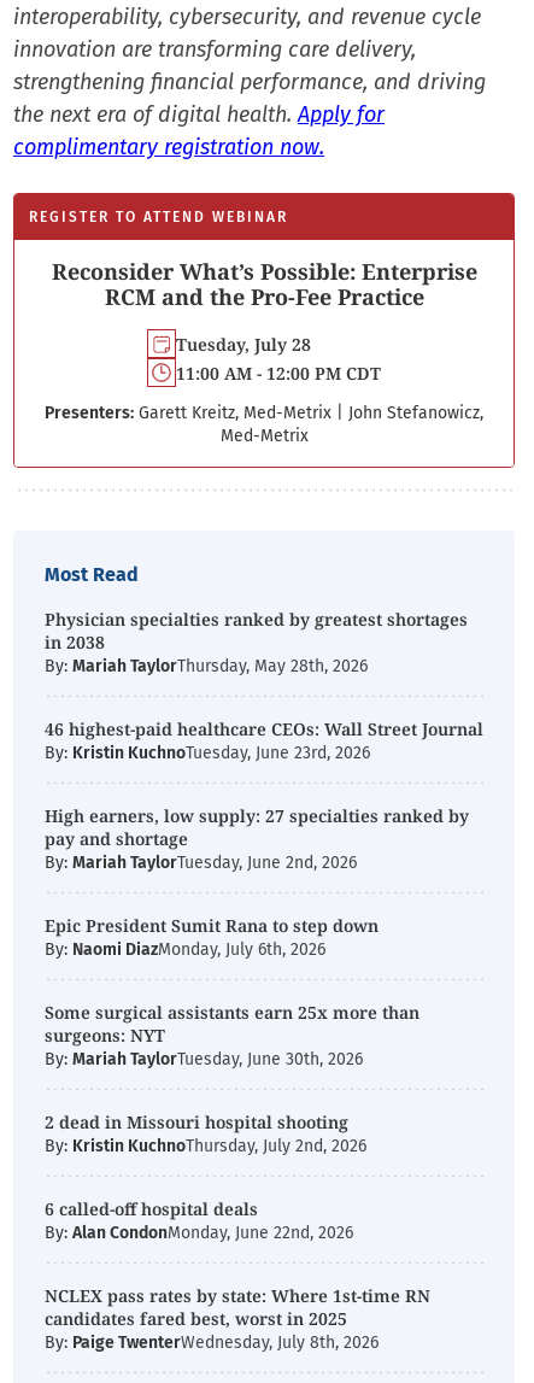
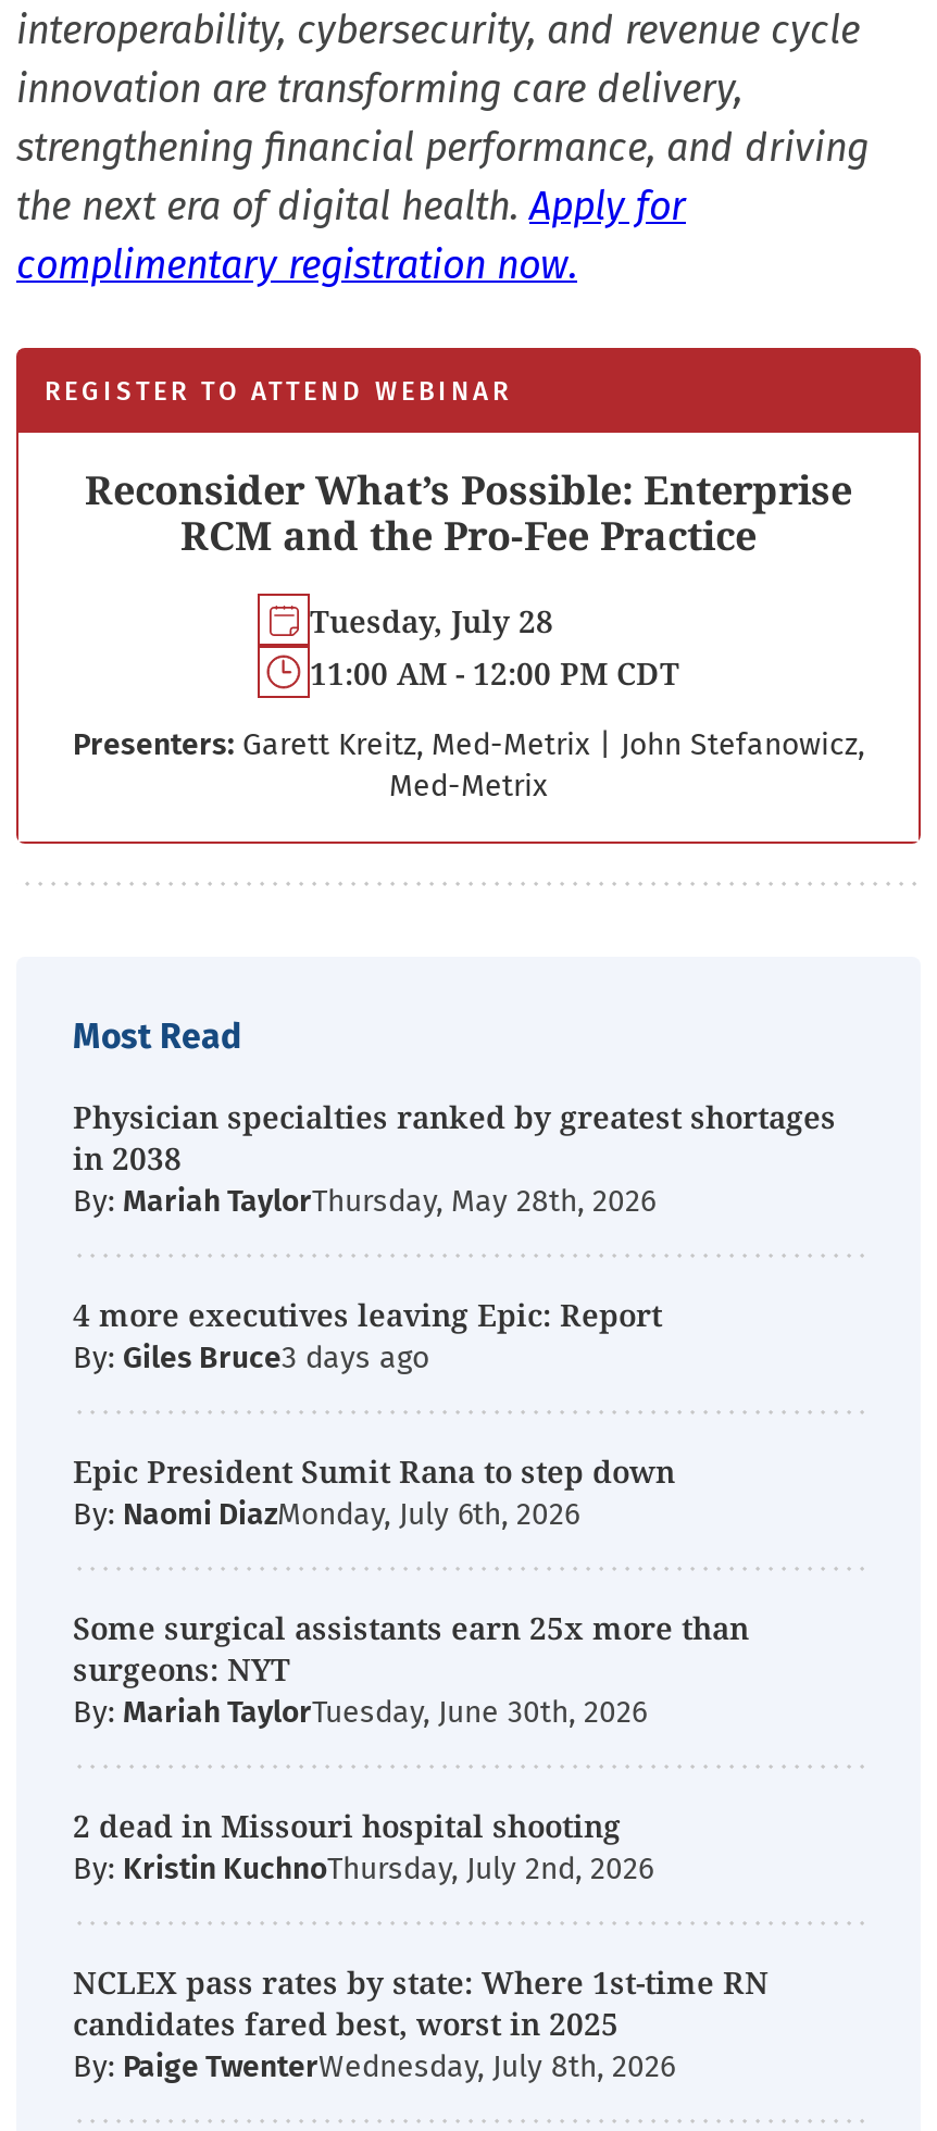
- 46 highest-paid healthcare CEOs: Wall Street Journal
- By: Kristin KuchnoTuesday, June 23rd, 2026
- High earners, low supply: 27 specialties ranked by
- pay and shortage
- By: Mariah TaylorTuesday, June 2nd, 2026
+ 4 more executives leaving Epic: Report
+ By: Giles Bruce

- 6 called-off hospital deals
- By: Alan CondonMonday, June 22nd, 2026
